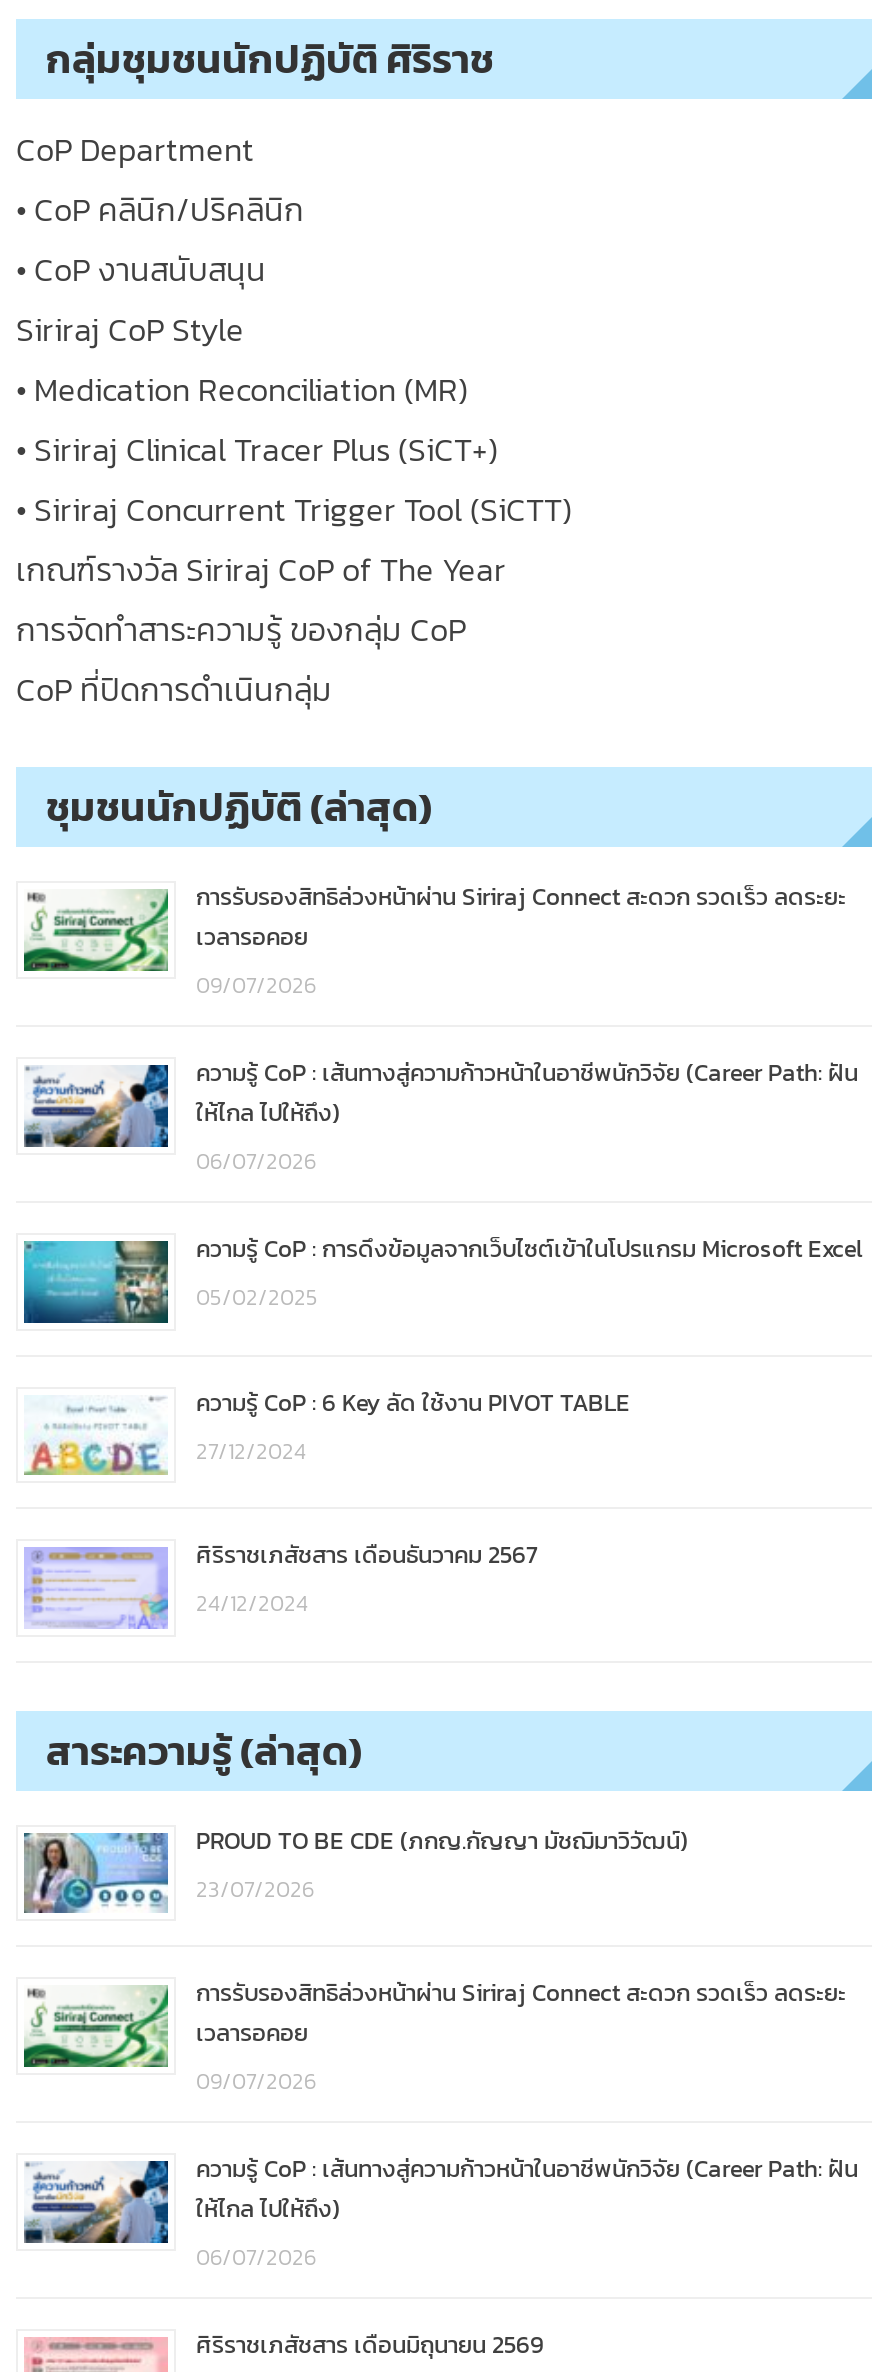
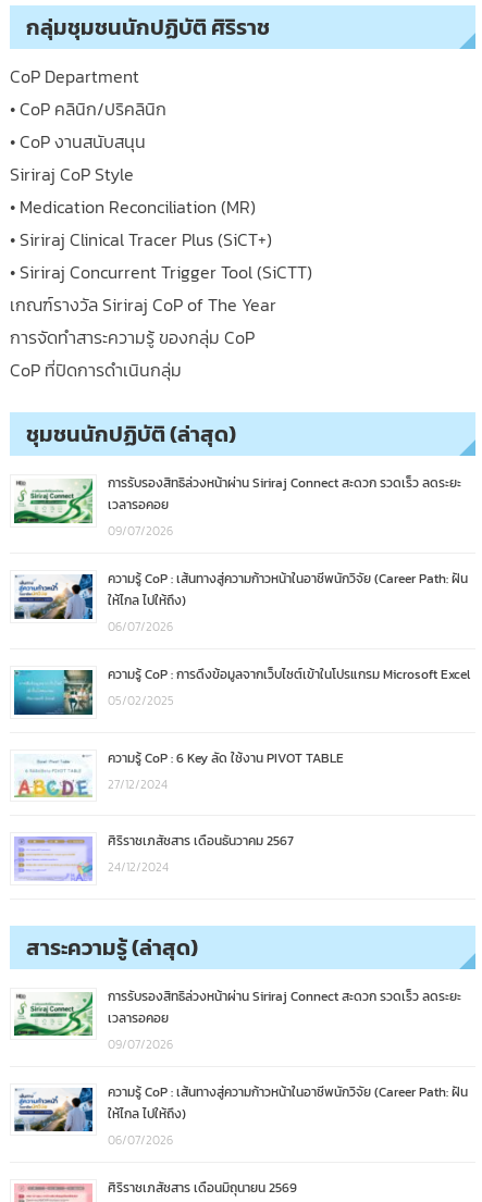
- [image]
- PROUD TO BE CDE (ภกญ.กัญญา มัชฌิมาวิวัฒน์)
- 23/07/2026
